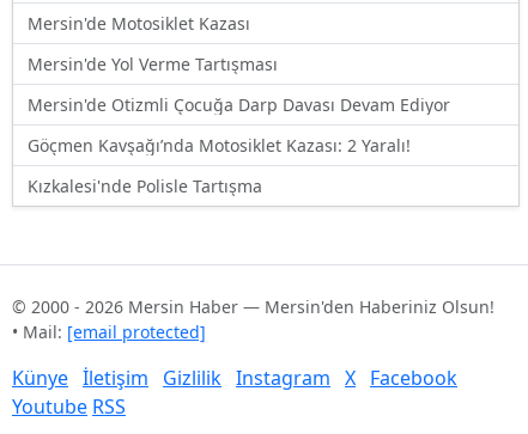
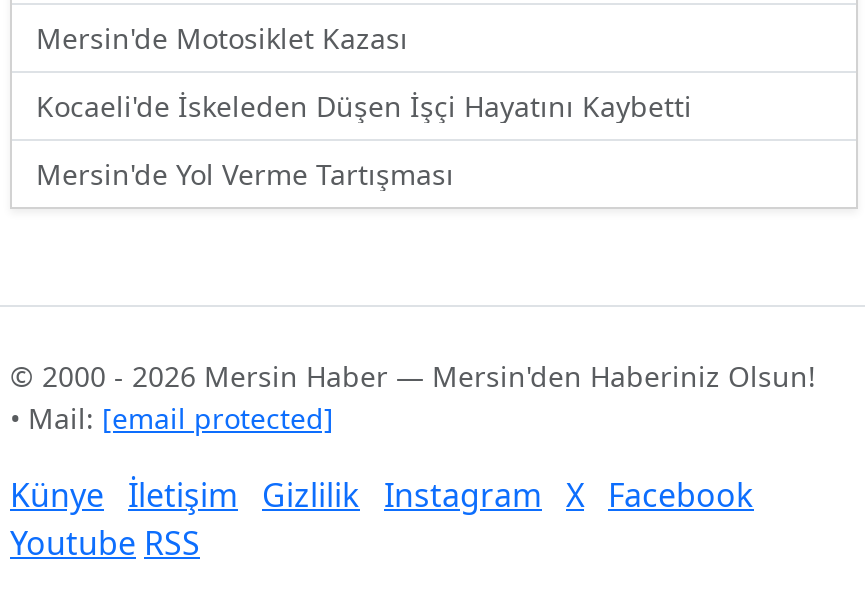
+ Kocaeli'de İskeleden Düşen İşçi Hayatını Kaybetti

moved down: Mersin'de Yol Verme Tartışması

- Mersin'de Otizmli Çocuğa Darp Davası Devam Ediyor
- Göçmen Kavşağı’nda Motosiklet Kazası: 2 Yaralı!
- Kızkalesi'nde Polisle Tartışma
